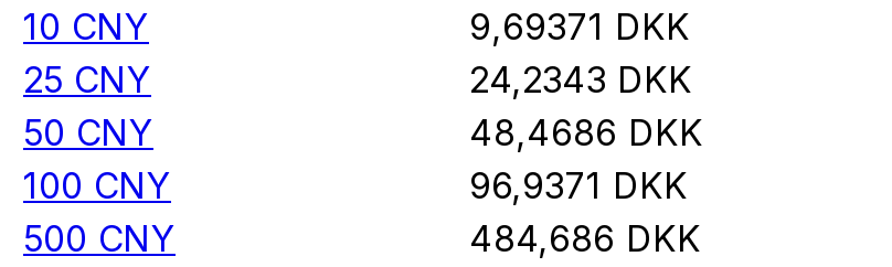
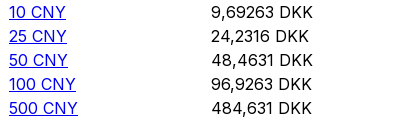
- 9,69371 DKK
+ 9,69263 DKK

- 24,2343 DKK
+ 24,2316 DKK

- 48,4686 DKK
+ 48,4631 DKK

- 96,9371 DKK
+ 96,9263 DKK

- 484,686 DKK
+ 484,631 DKK
